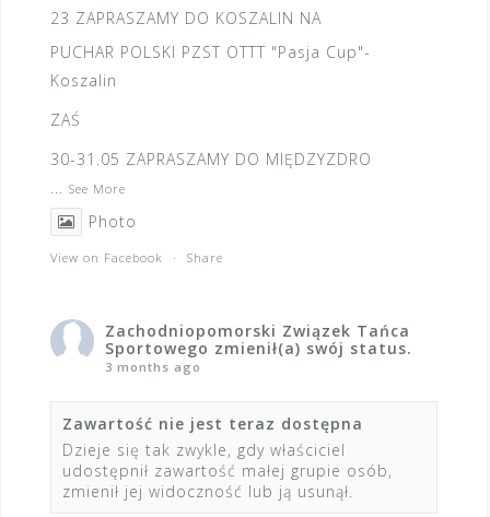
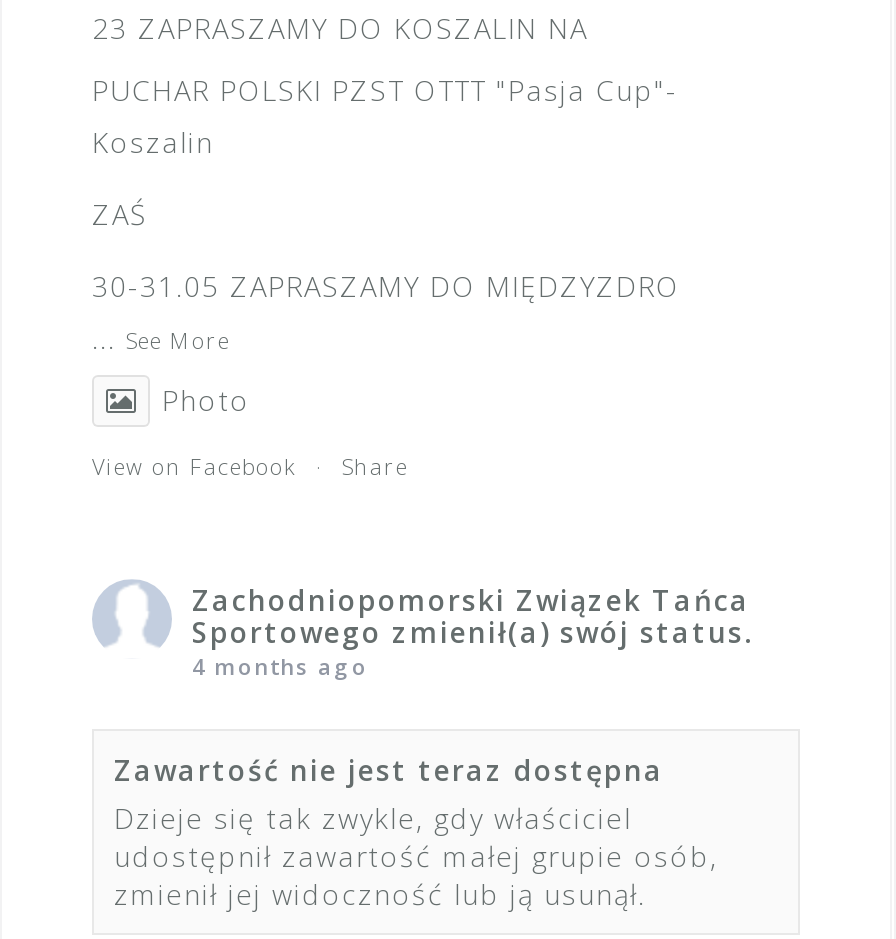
- 3 months ago
+ 4 months ago
